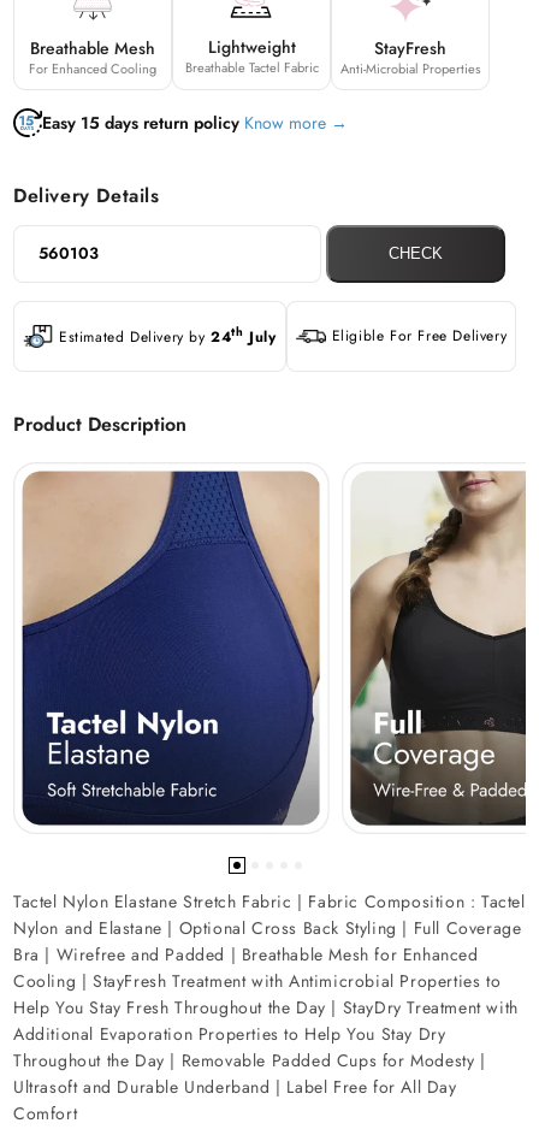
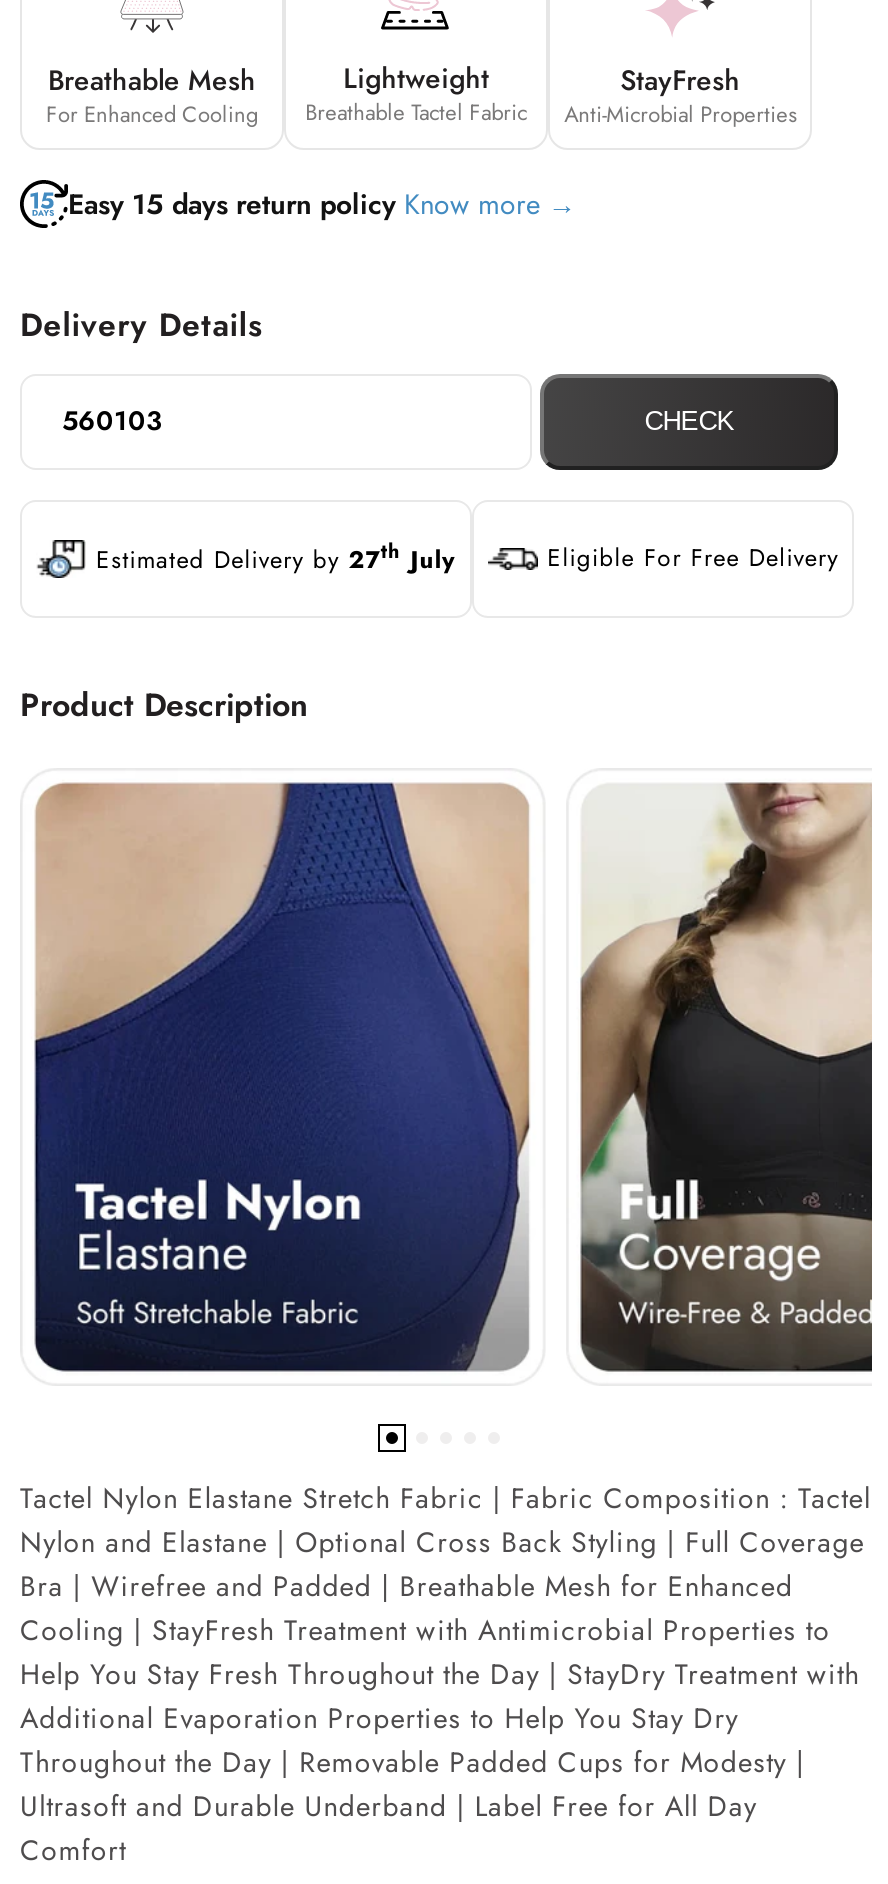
- Estimated Delivery by 24th July
+ Estimated Delivery by 27th July
